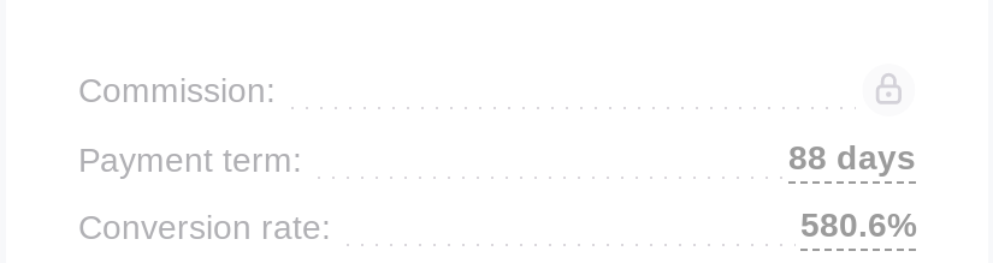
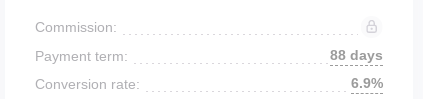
- 580.6%
+ 6.9%
